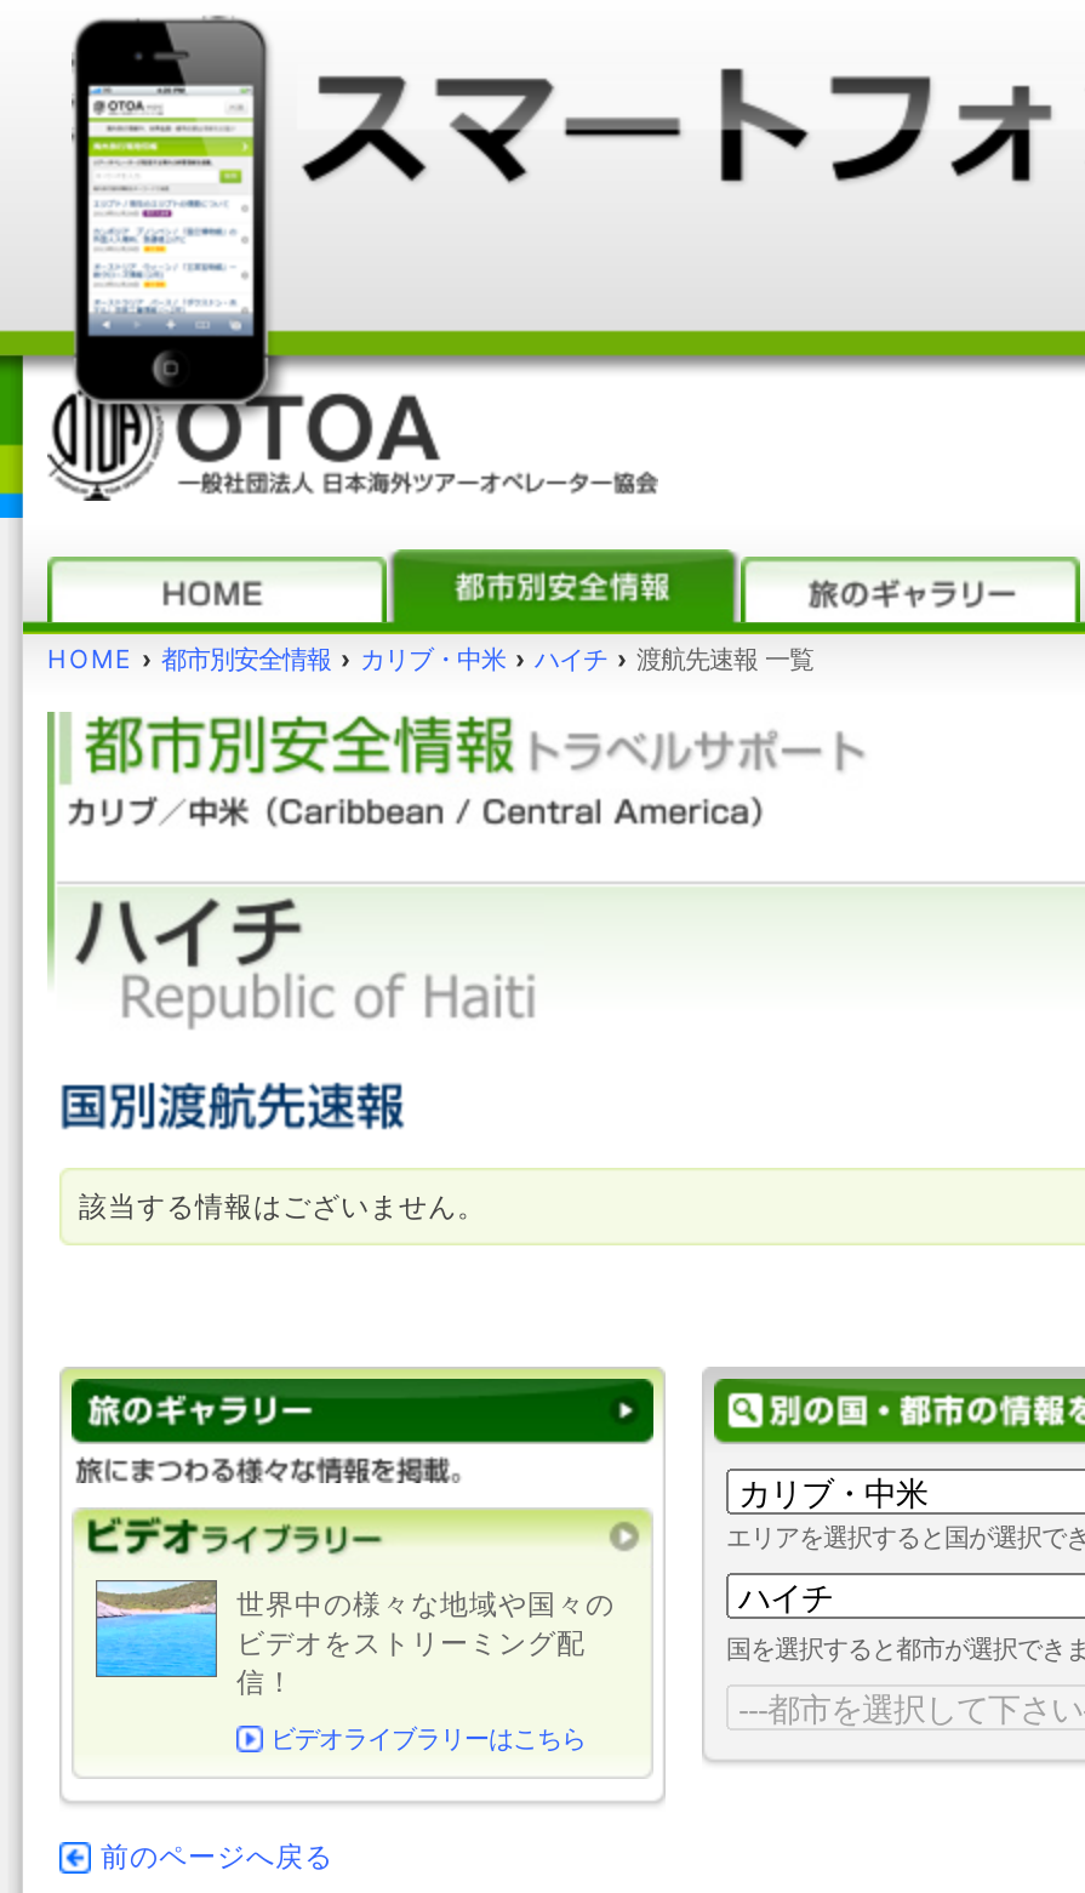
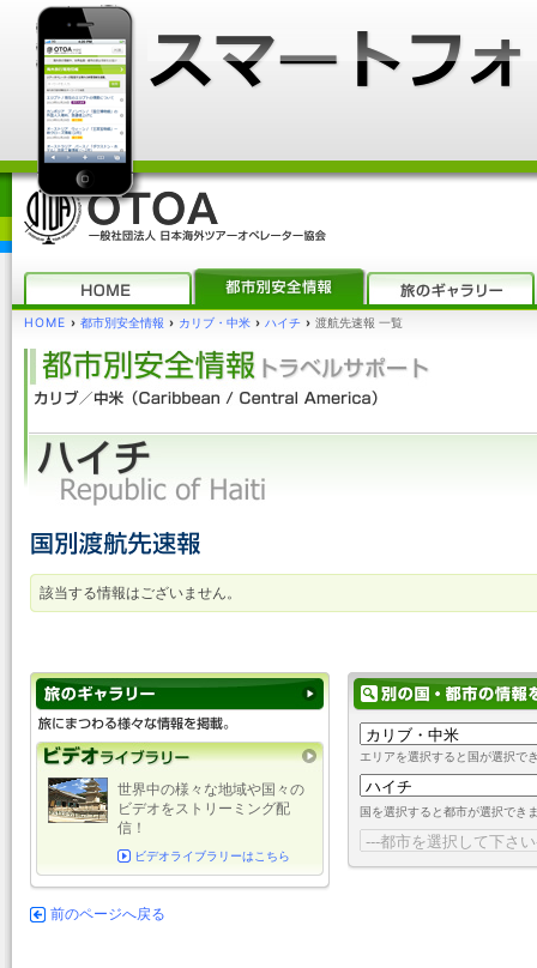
- [image]
+ [image]
